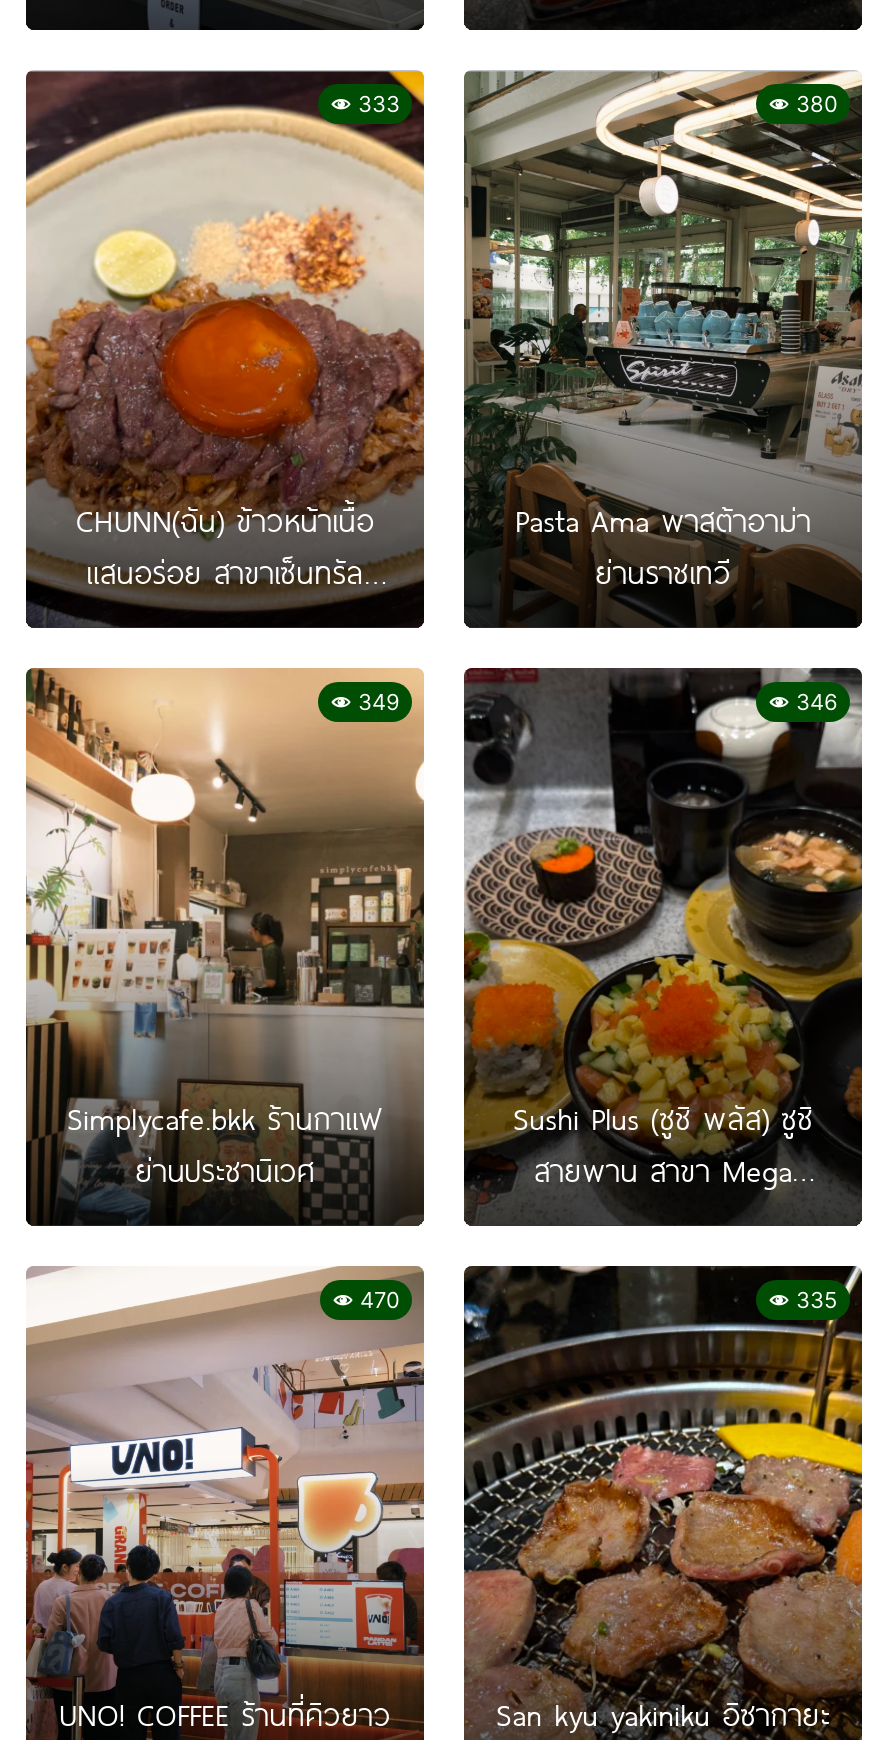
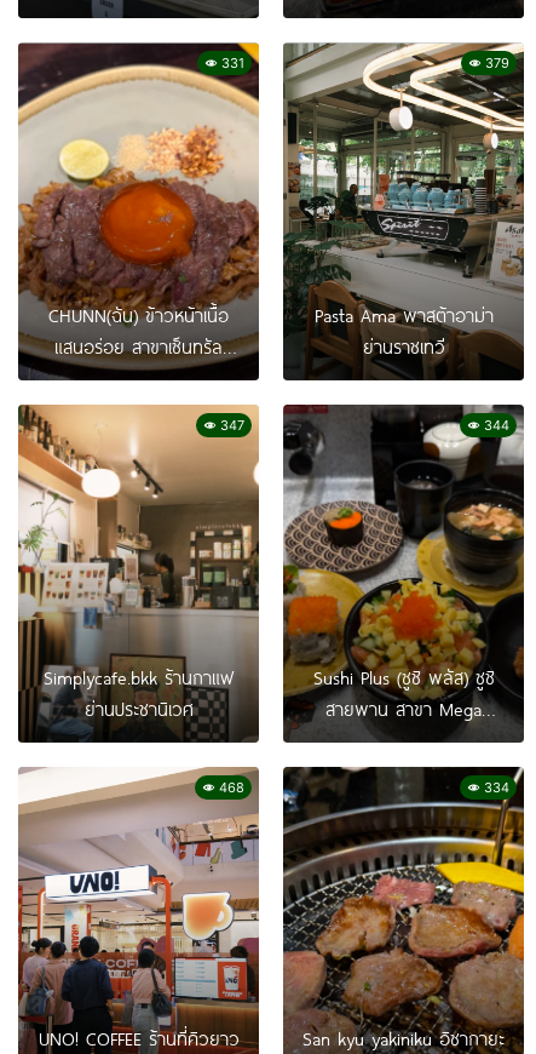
- 333
+ 331

- 380
+ 379

- 349
+ 347

- 346
+ 344

- 470
+ 468

- 335
+ 334
